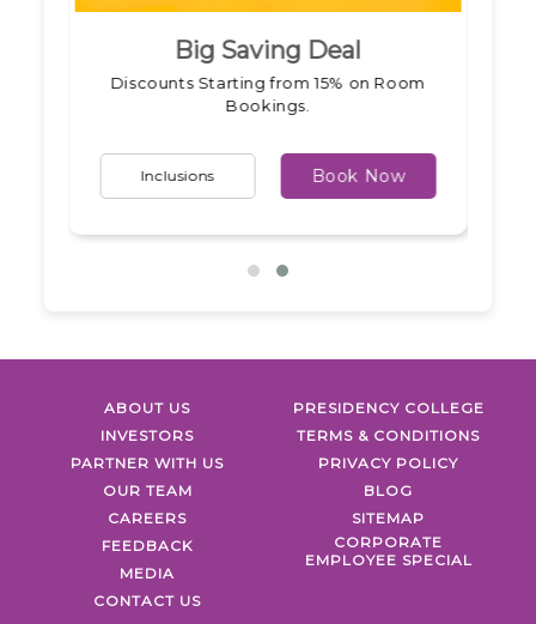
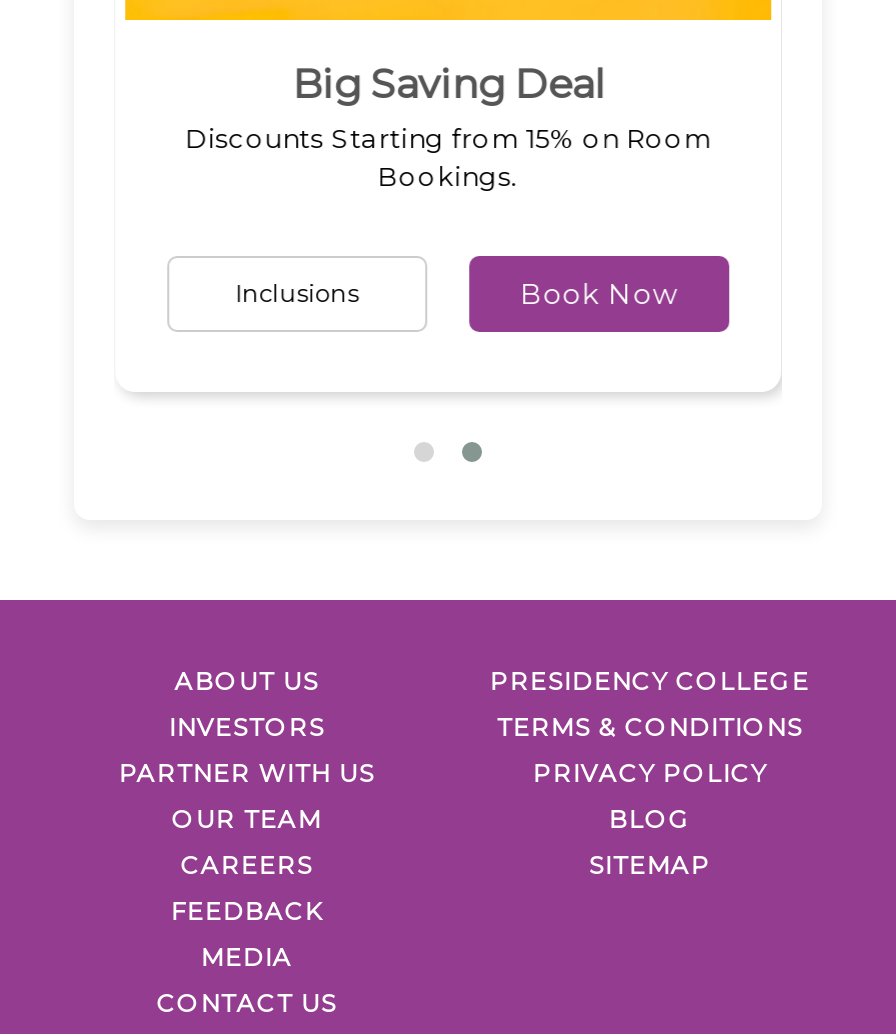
- CORPORATE
- EMPLOYEE SPECIAL
